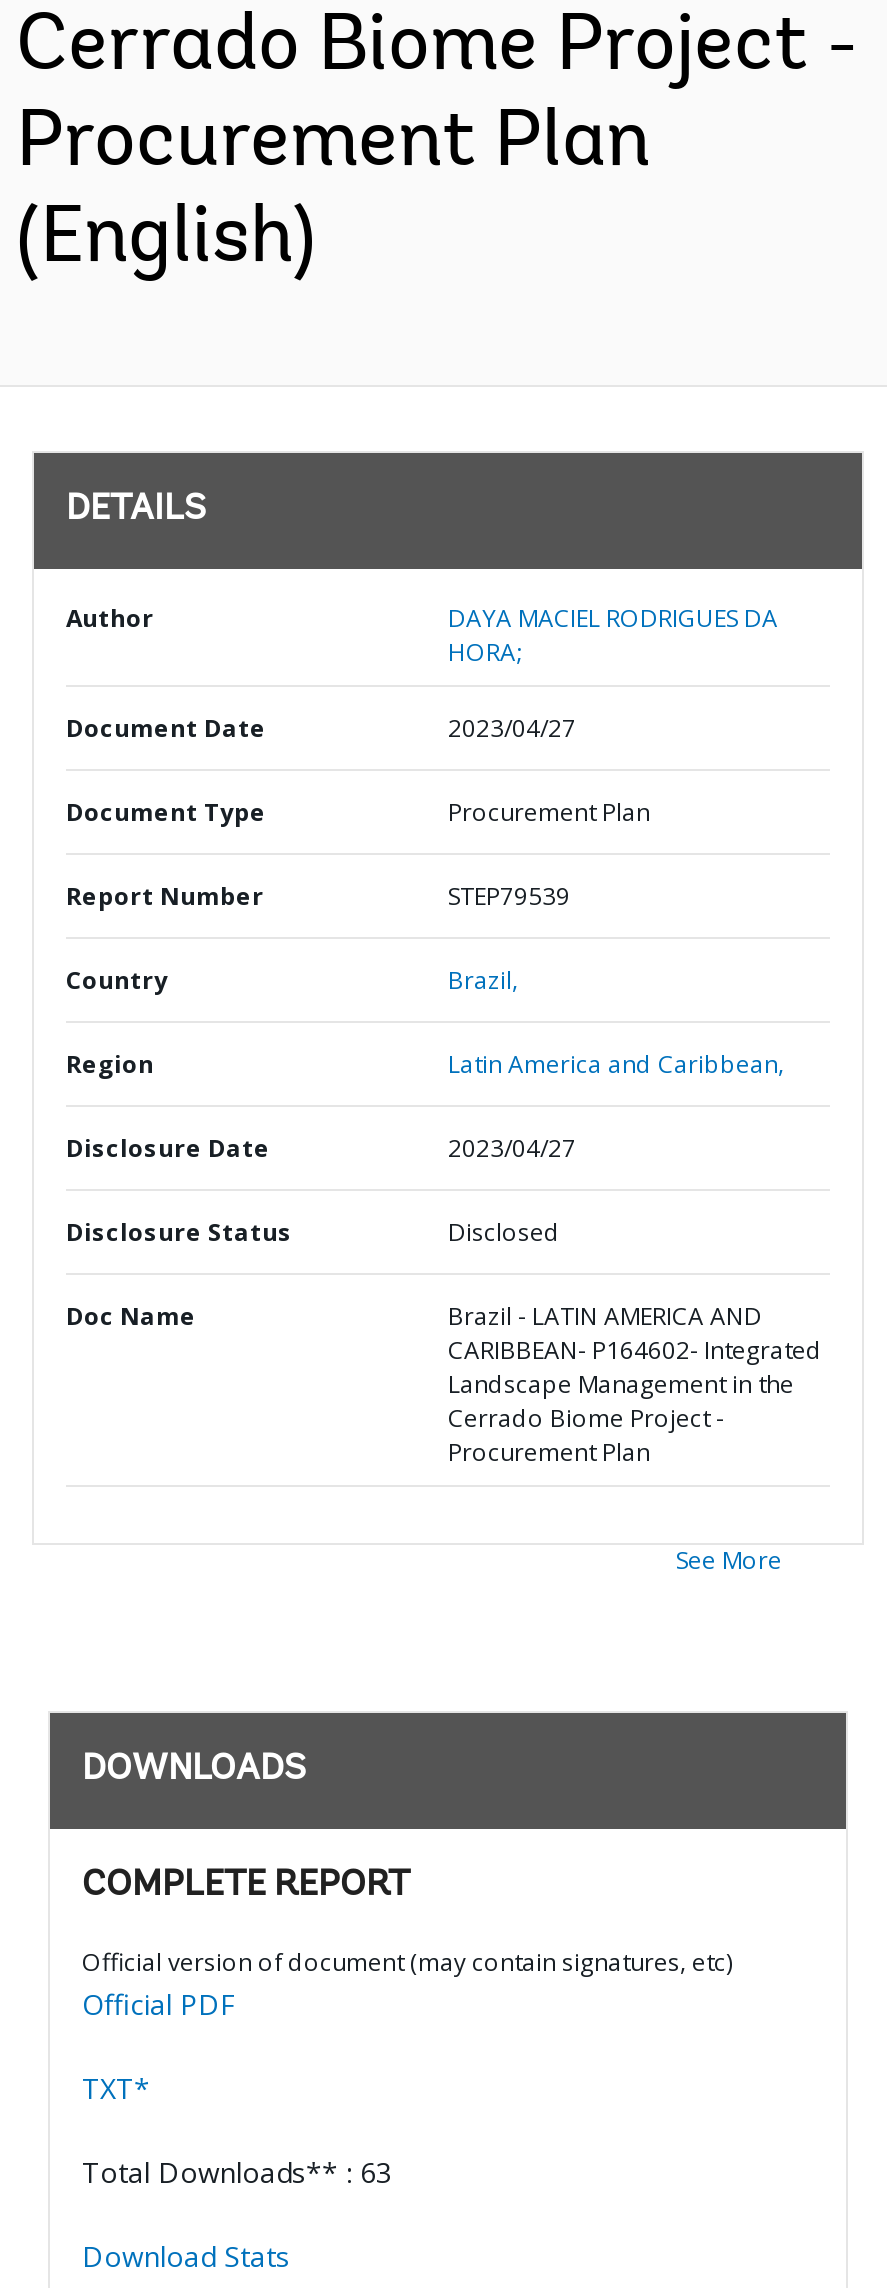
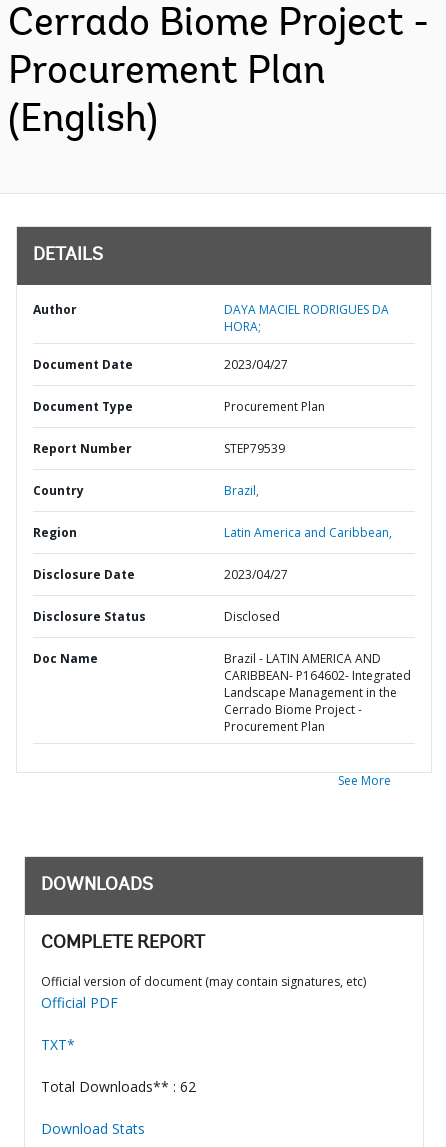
- Total Downloads** : 63
+ Total Downloads** : 62
